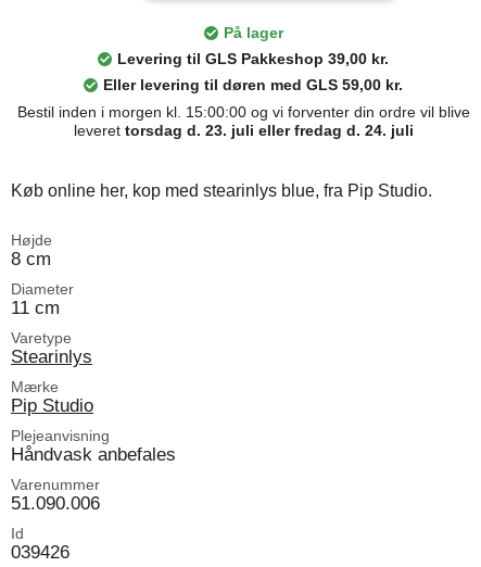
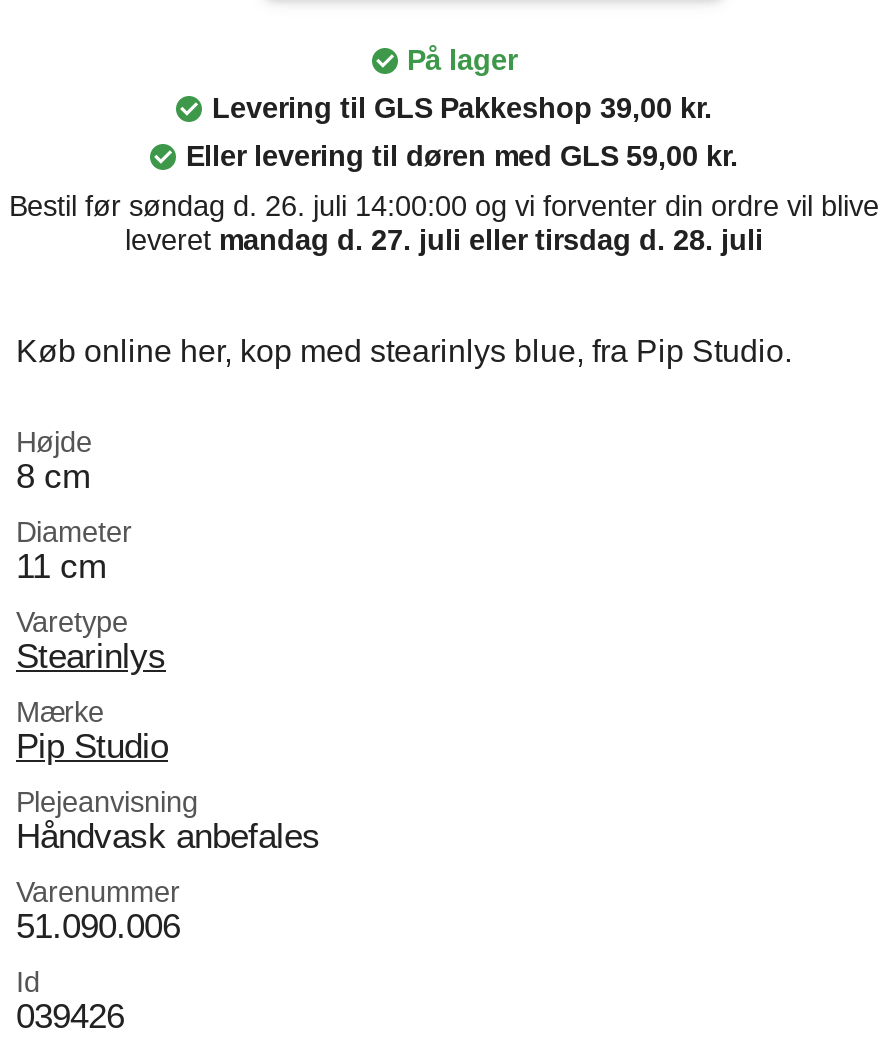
- Bestil inden i morgen kl. 15:00:00 og vi forventer din ordre vil blive
- leveret torsdag d. 23. juli eller fredag d. 24. juli
+ Bestil før søndag d. 26. juli 14:00:00 og vi forventer din ordre vil blive
+ leveret mandag d. 27. juli eller tirsdag d. 28. juli
